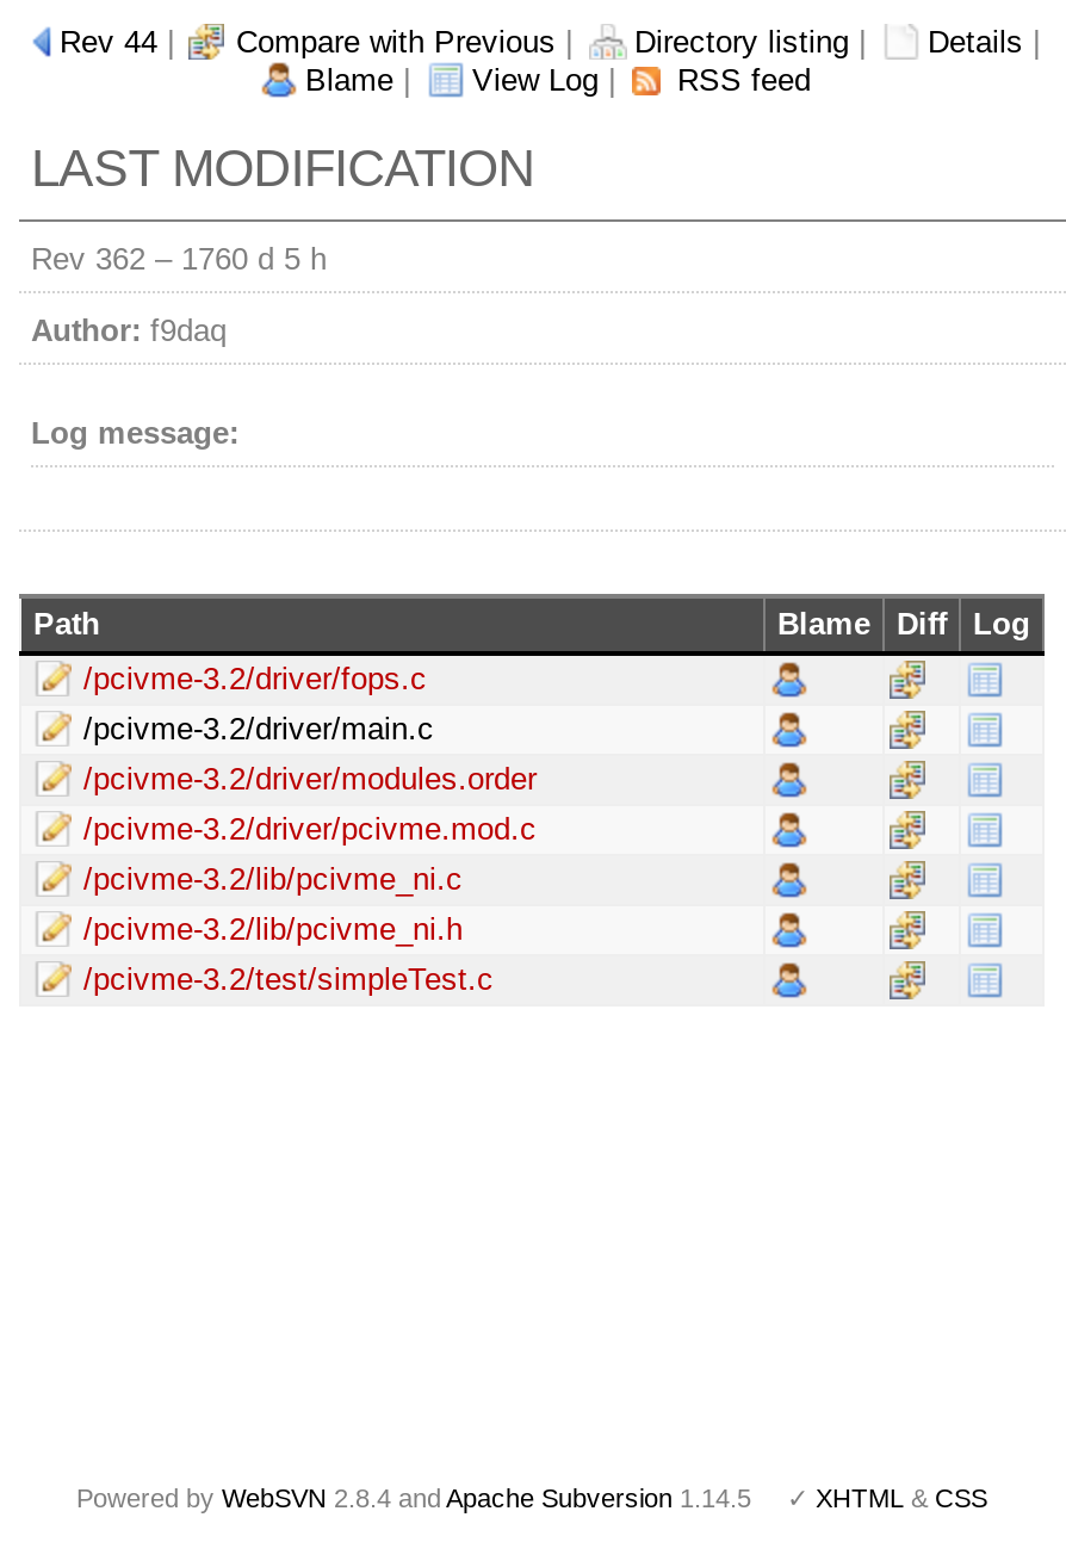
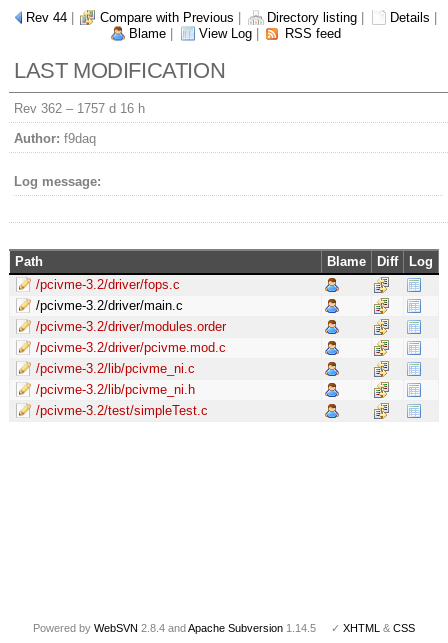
- Rev 362 – 1760 d 5 h
+ Rev 362 – 1757 d 16 h
